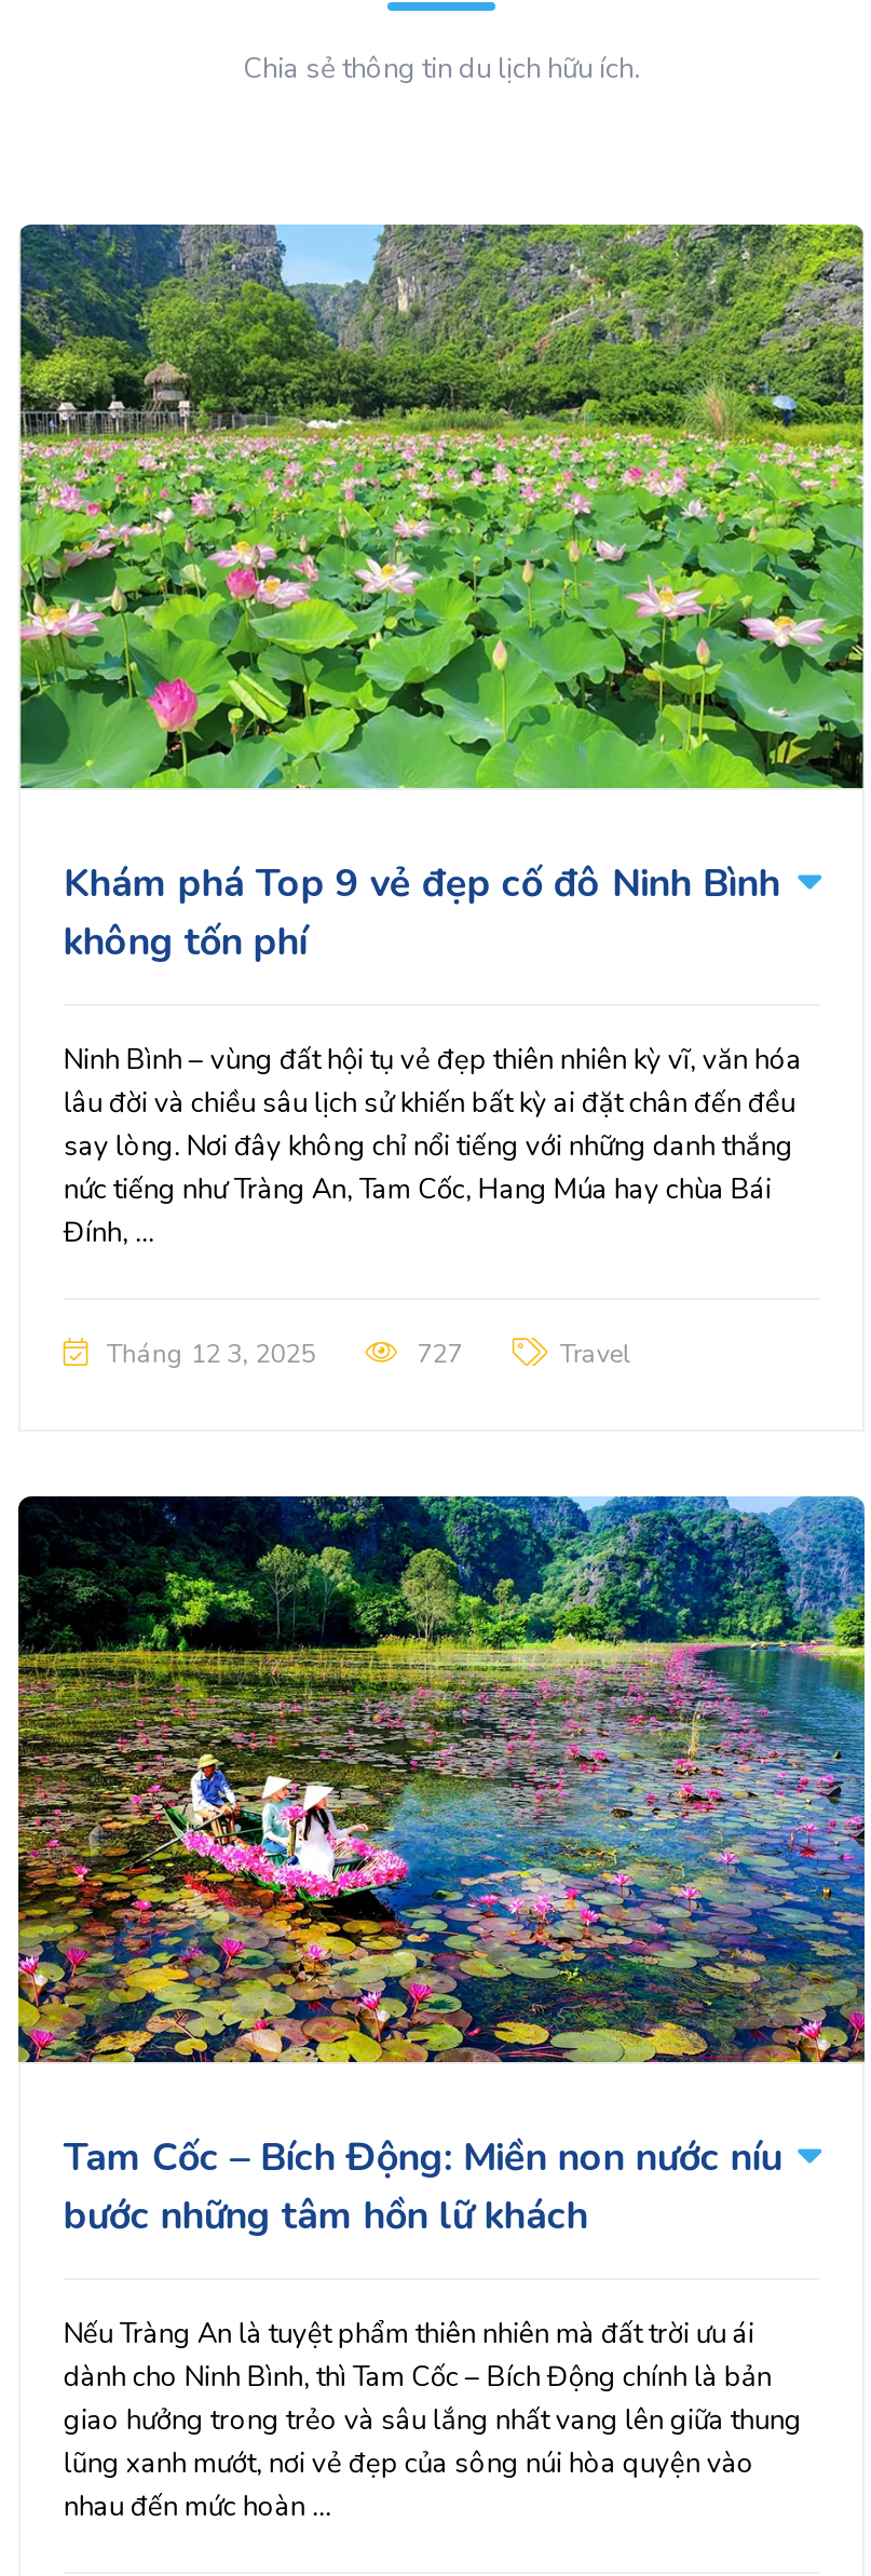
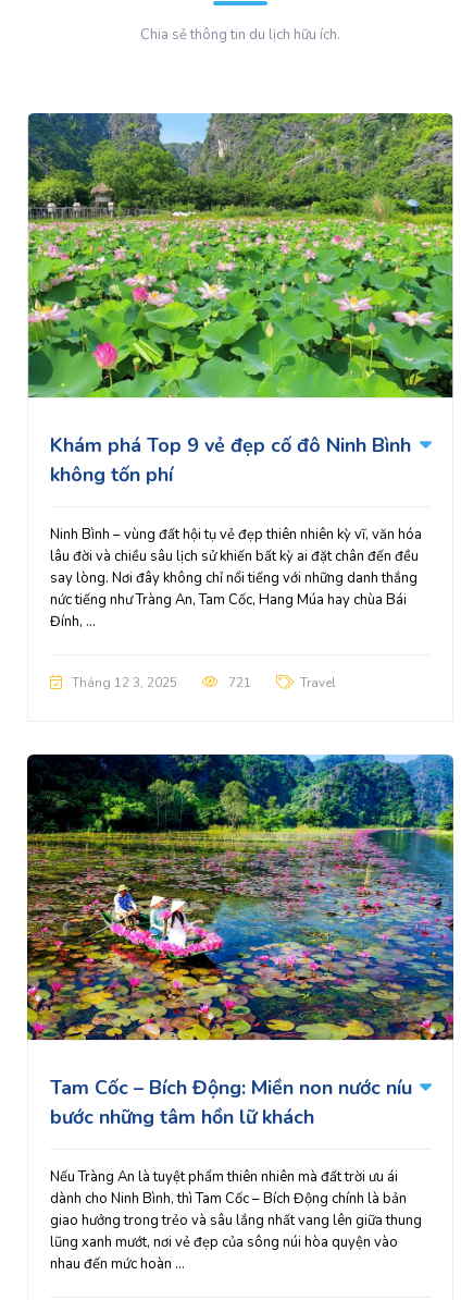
- 727
+ 721
